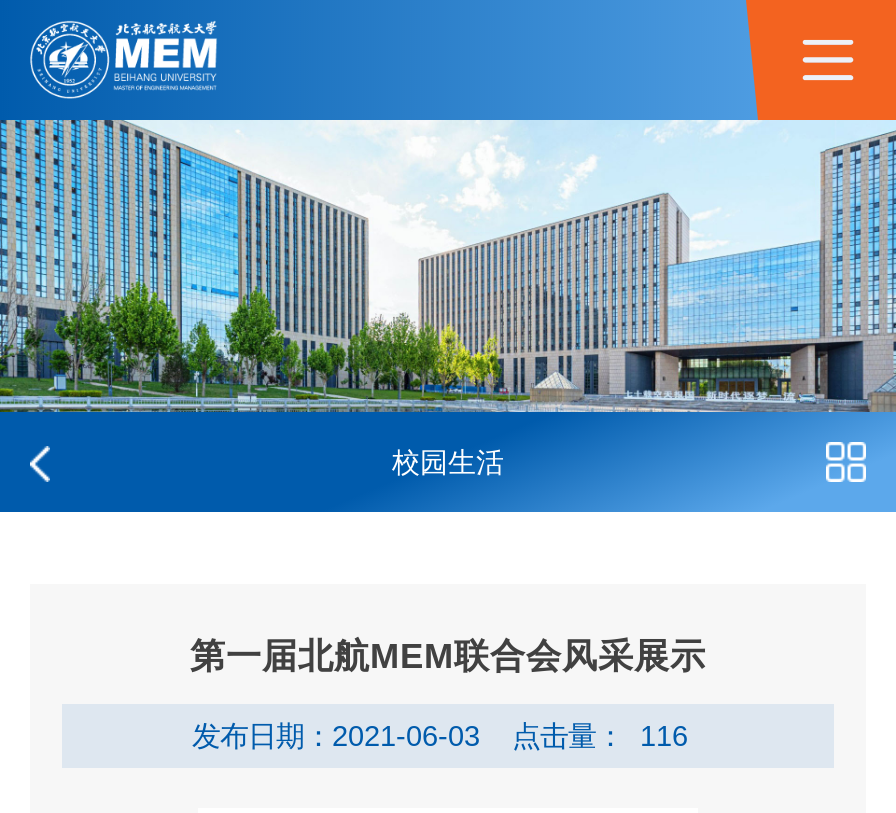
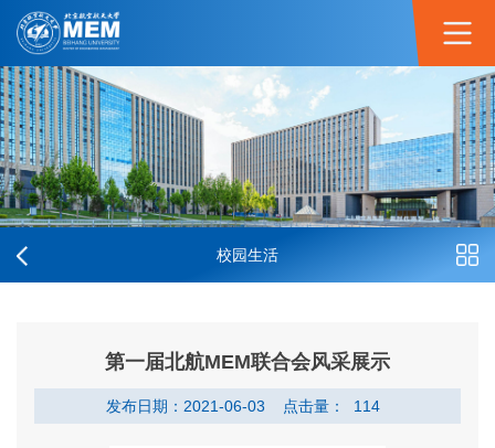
- 发布日期：2021-06-03 点击量： 116
+ 发布日期：2021-06-03 点击量： 114
